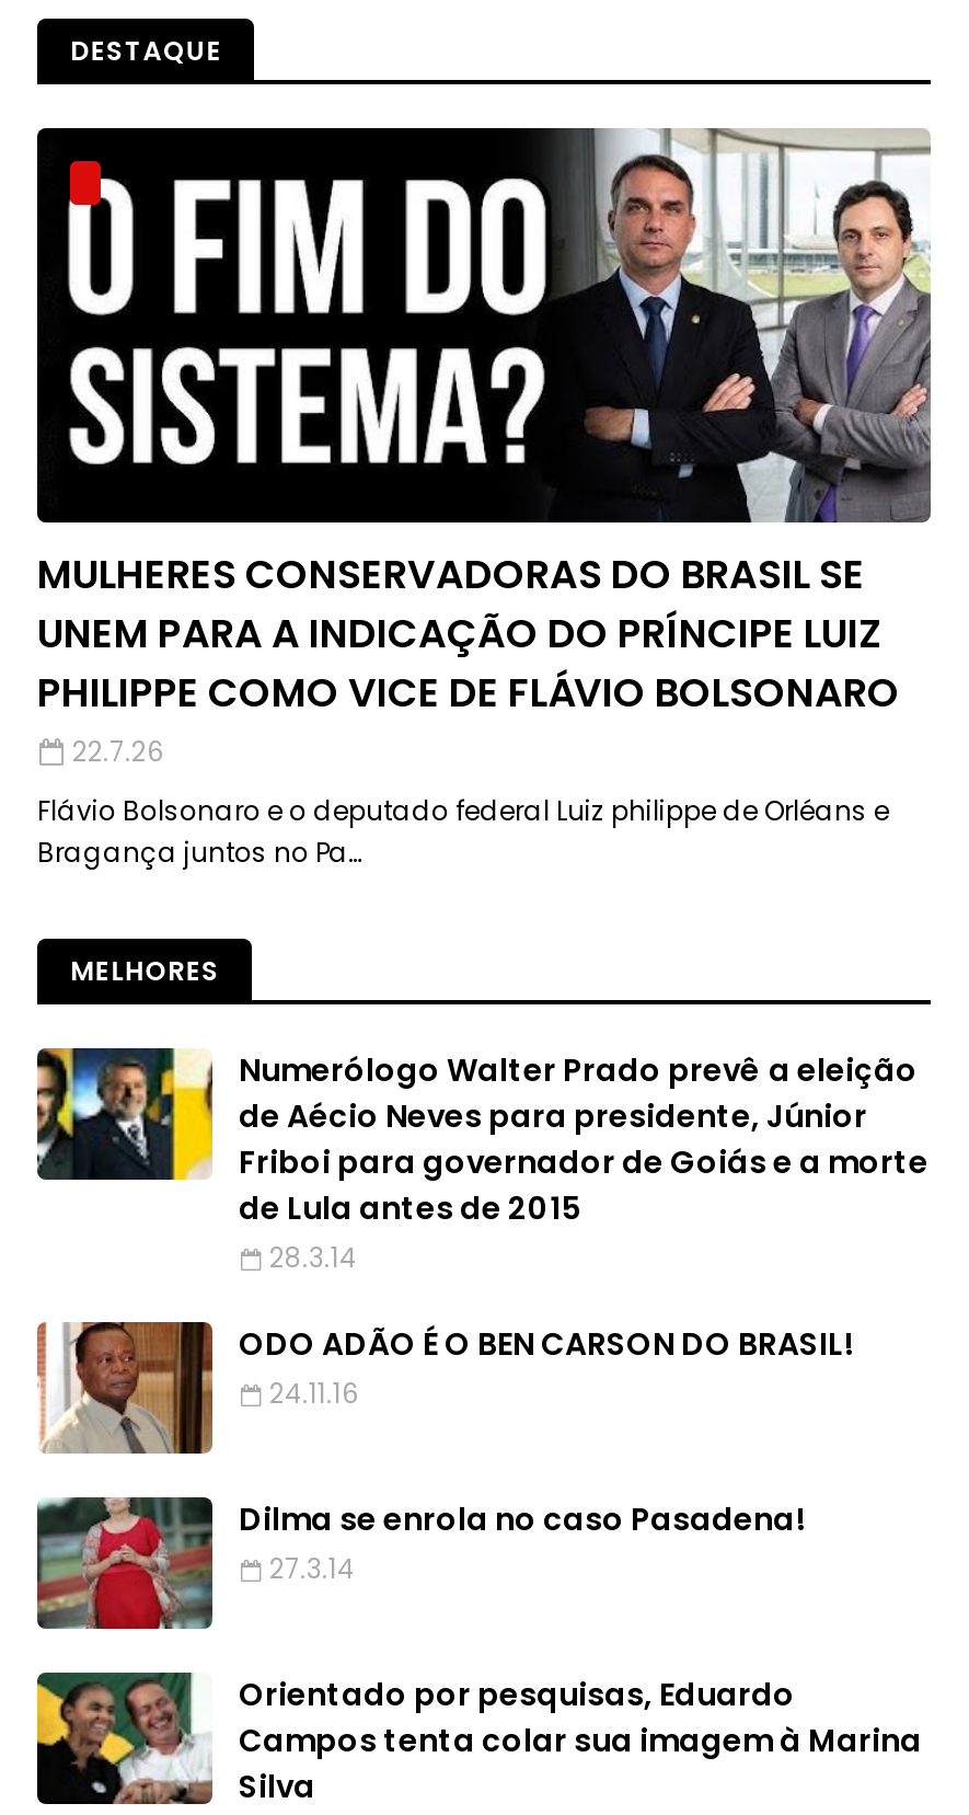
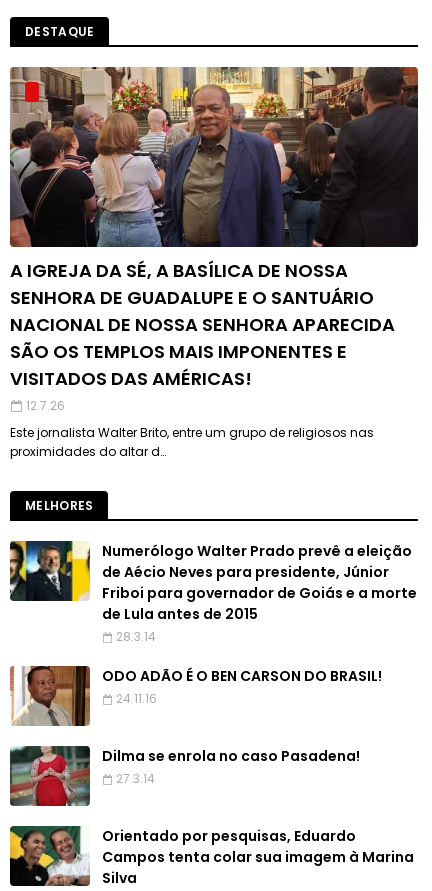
- [image]
- MULHERES CONSERVADORAS DO BRASIL SE
- UNEM PARA A INDICAÇÃO DO PRÍNCIPE LUIZ
- PHILIPPE COMO VICE DE FLÁVIO BOLSONARO
- 22.7.26
+ [image]
+ A IGREJA DA SÉ, A BASÍLICA DE NOSSA
+ SENHORA DE GUADALUPE E O SANTUÁRIO
+ NACIONAL DE NOSSA SENHORA APARECIDA
+ SÃO OS TEMPLOS MAIS IMPONENTES E
+ VISITADOS DAS AMÉRICAS!
+ 12.7.26

- Flávio Bolsonaro e o deputado federal Luiz philippe de Orléans e
- Bragança juntos no Pa…
+ Este jornalista Walter Brito, entre um grupo de religiosos nas
+ proximidades do altar d…
